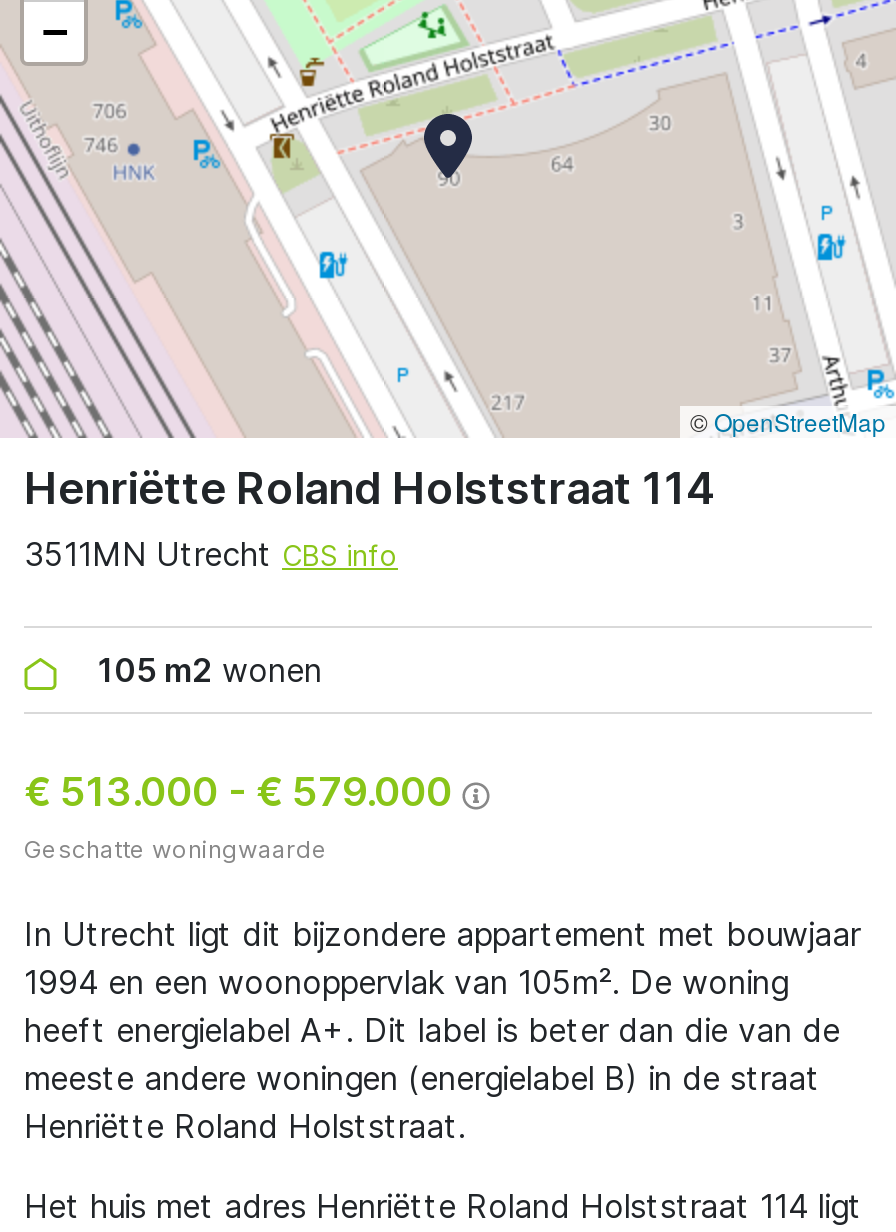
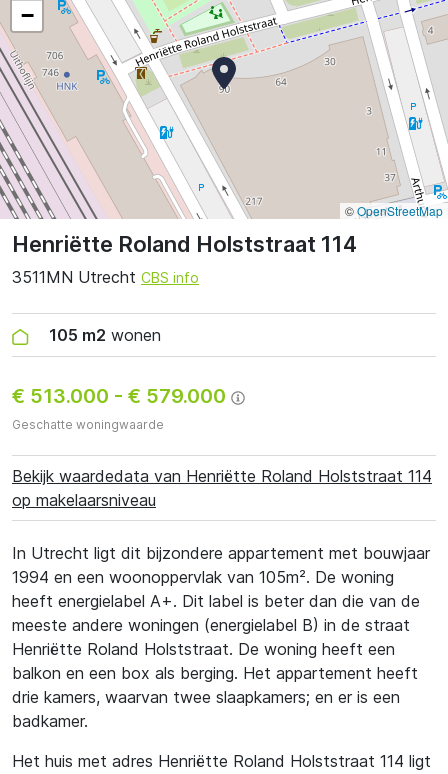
+ Bekijk waardedata van Henriëtte Roland Holststraat 114
+ op makelaarsniveau

- Henriëtte Roland Holststraat.
+ Henriëtte Roland Holststraat. De woning heeft een
+ balkon en een box als berging. Het appartement heeft
+ drie kamers, waarvan twee slaapkamers; en er is een
+ badkamer.
